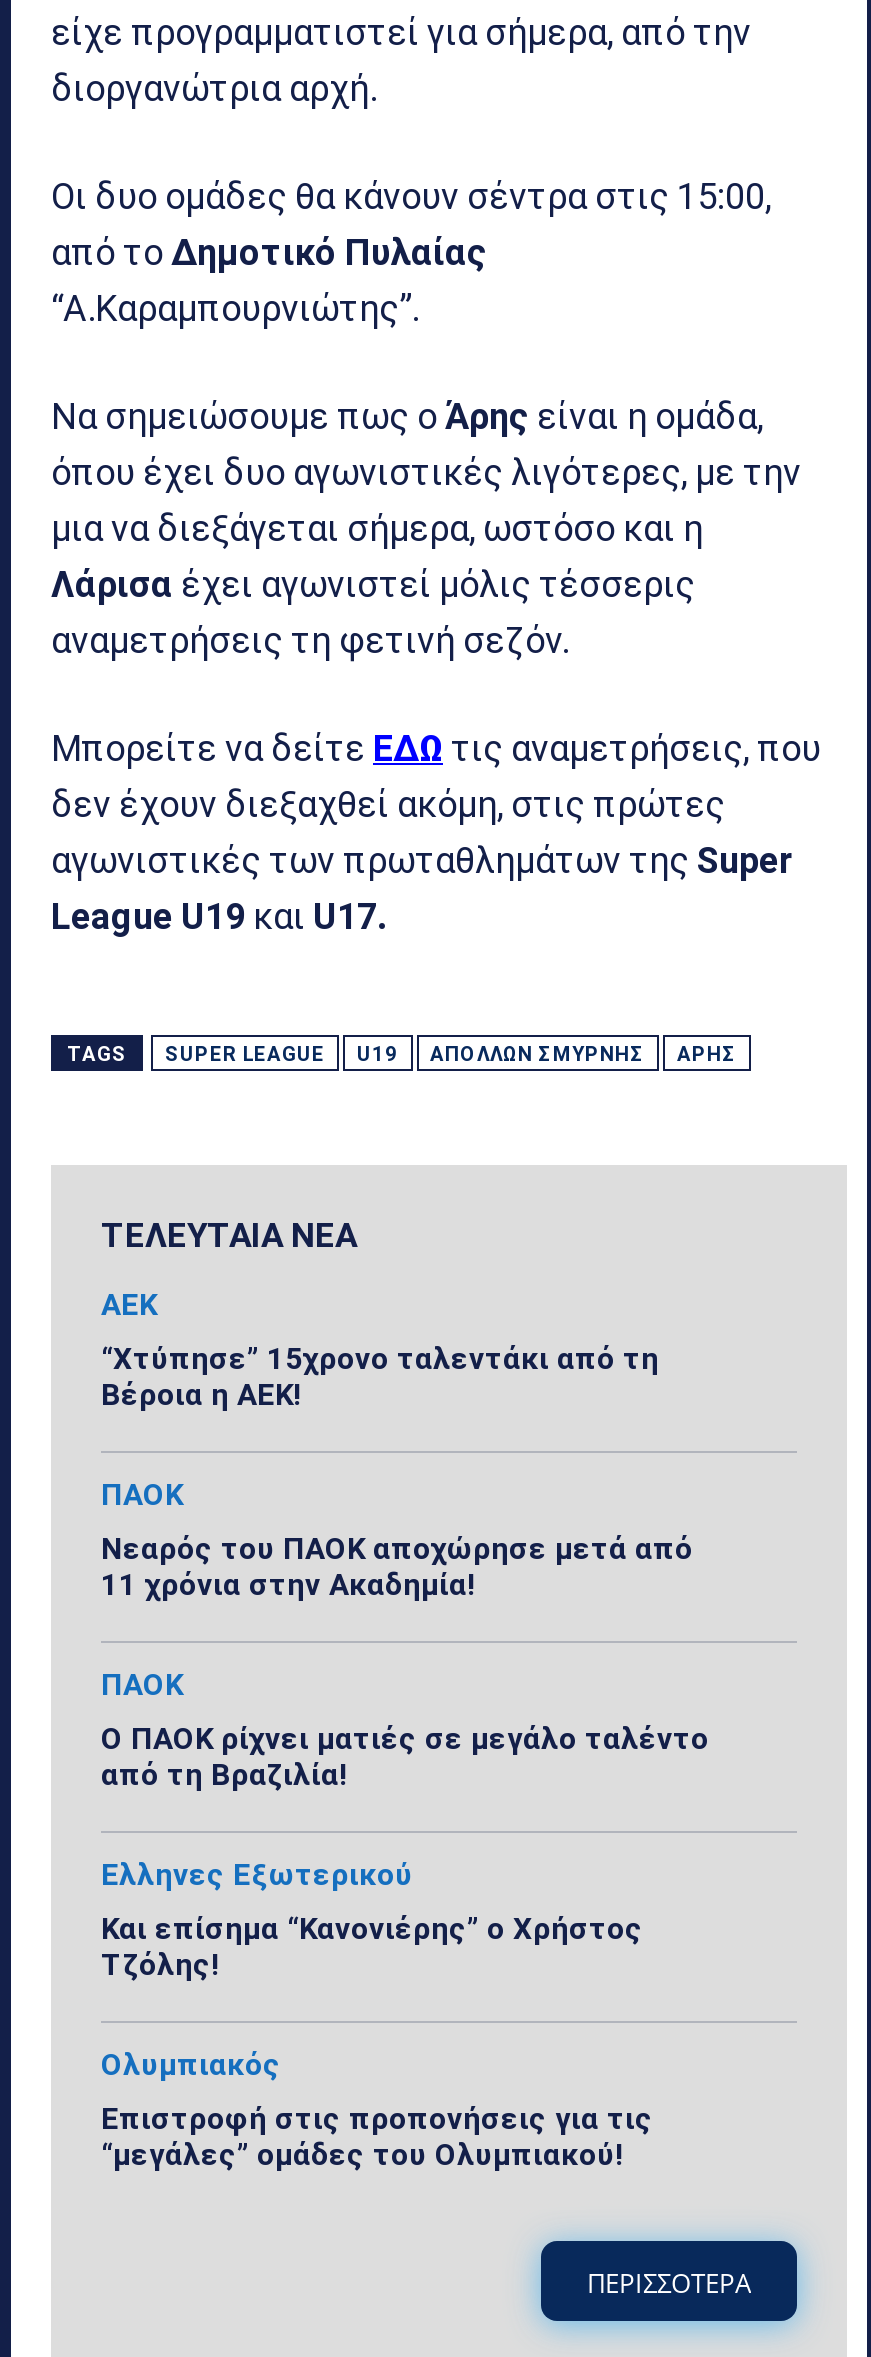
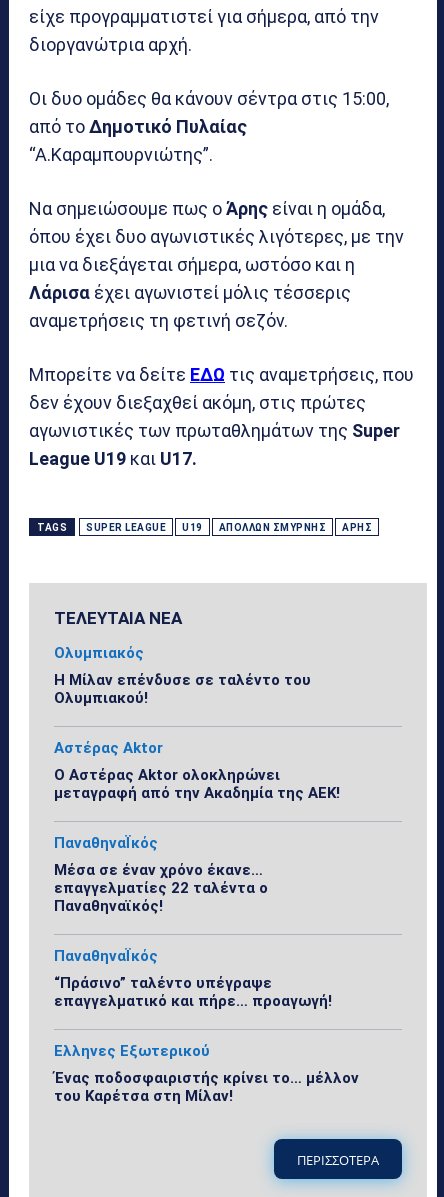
- ΑΕΚ
- “Χτύπησε” 15χρονο ταλεντάκι από τη
- Βέροια η ΑΕΚ!
- ΠΑΟΚ
- Νεαρός του ΠΑΟΚ αποχώρησε μετά από
- 11 χρόνια στην Ακαδημία!
- ΠΑΟΚ
- Ο ΠΑΟΚ ρίχνει ματιές σε μεγάλο ταλέντο
- από τη Βραζιλία!
- Και επίσημα “Κανονιέρης” ο Χρήστος
- Τζόλης!

moved down: Ελληνες Εξωτερικού

moved up: Ολυμπιακός

- Επιστροφή στις προπονήσεις για τις
- “μεγάλες” ομάδες του Ολυμπιακού!
+ Η Μίλαν επένδυσε σε ταλέντο του
+ Ολυμπιακού!
+ Αστέρας Aktor
+ Ο Αστέρας Aktor ολοκληρώνει
+ μεταγραφή από την Ακαδημία της ΑΕΚ!
+ ΠαναθηναΪκός
+ Μέσα σε έναν χρόνο έκανε…
+ επαγγελματίες 22 ταλέντα ο
+ Παναθηναϊκός!
+ ΠαναθηναΪκός
+ “Πράσινο” ταλέντο υπέγραψε
+ επαγγελματικό και πήρε… προαγωγή!
+ Ένας ποδοσφαιριστής κρίνει το… μέλλον
+ του Καρέτσα στη Μίλαν!
